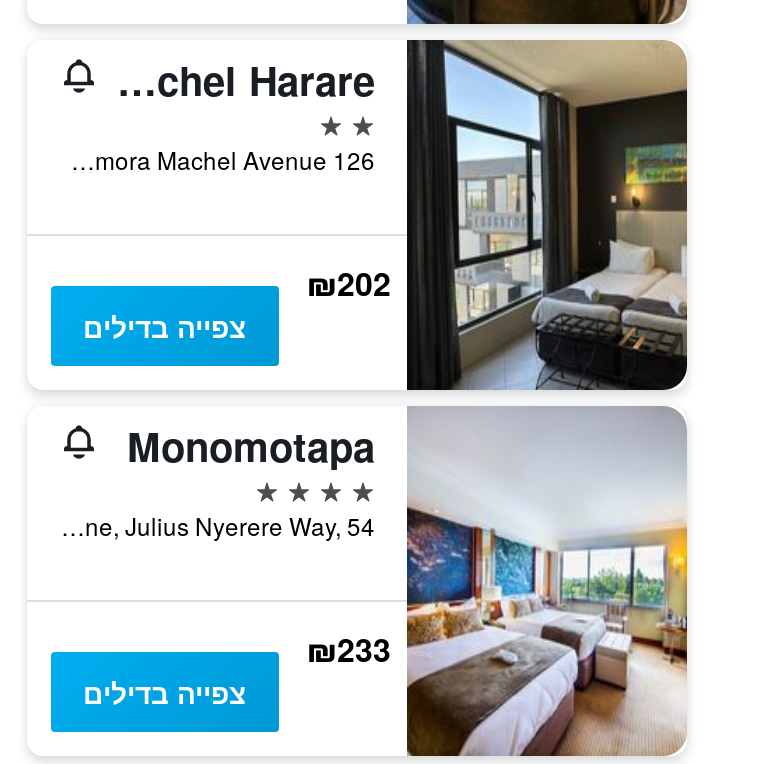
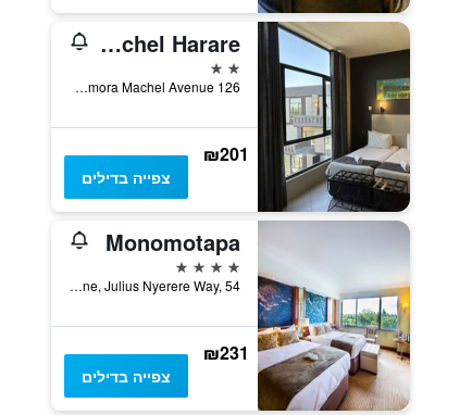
- ₪202
+ ₪201

- ₪233
+ ₪231
